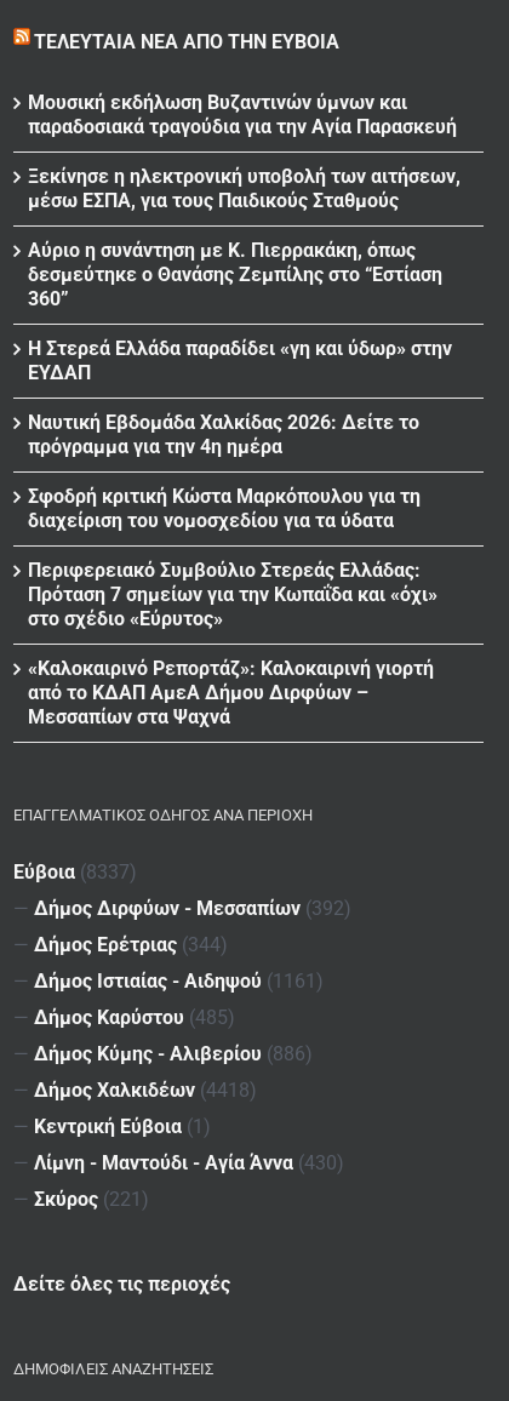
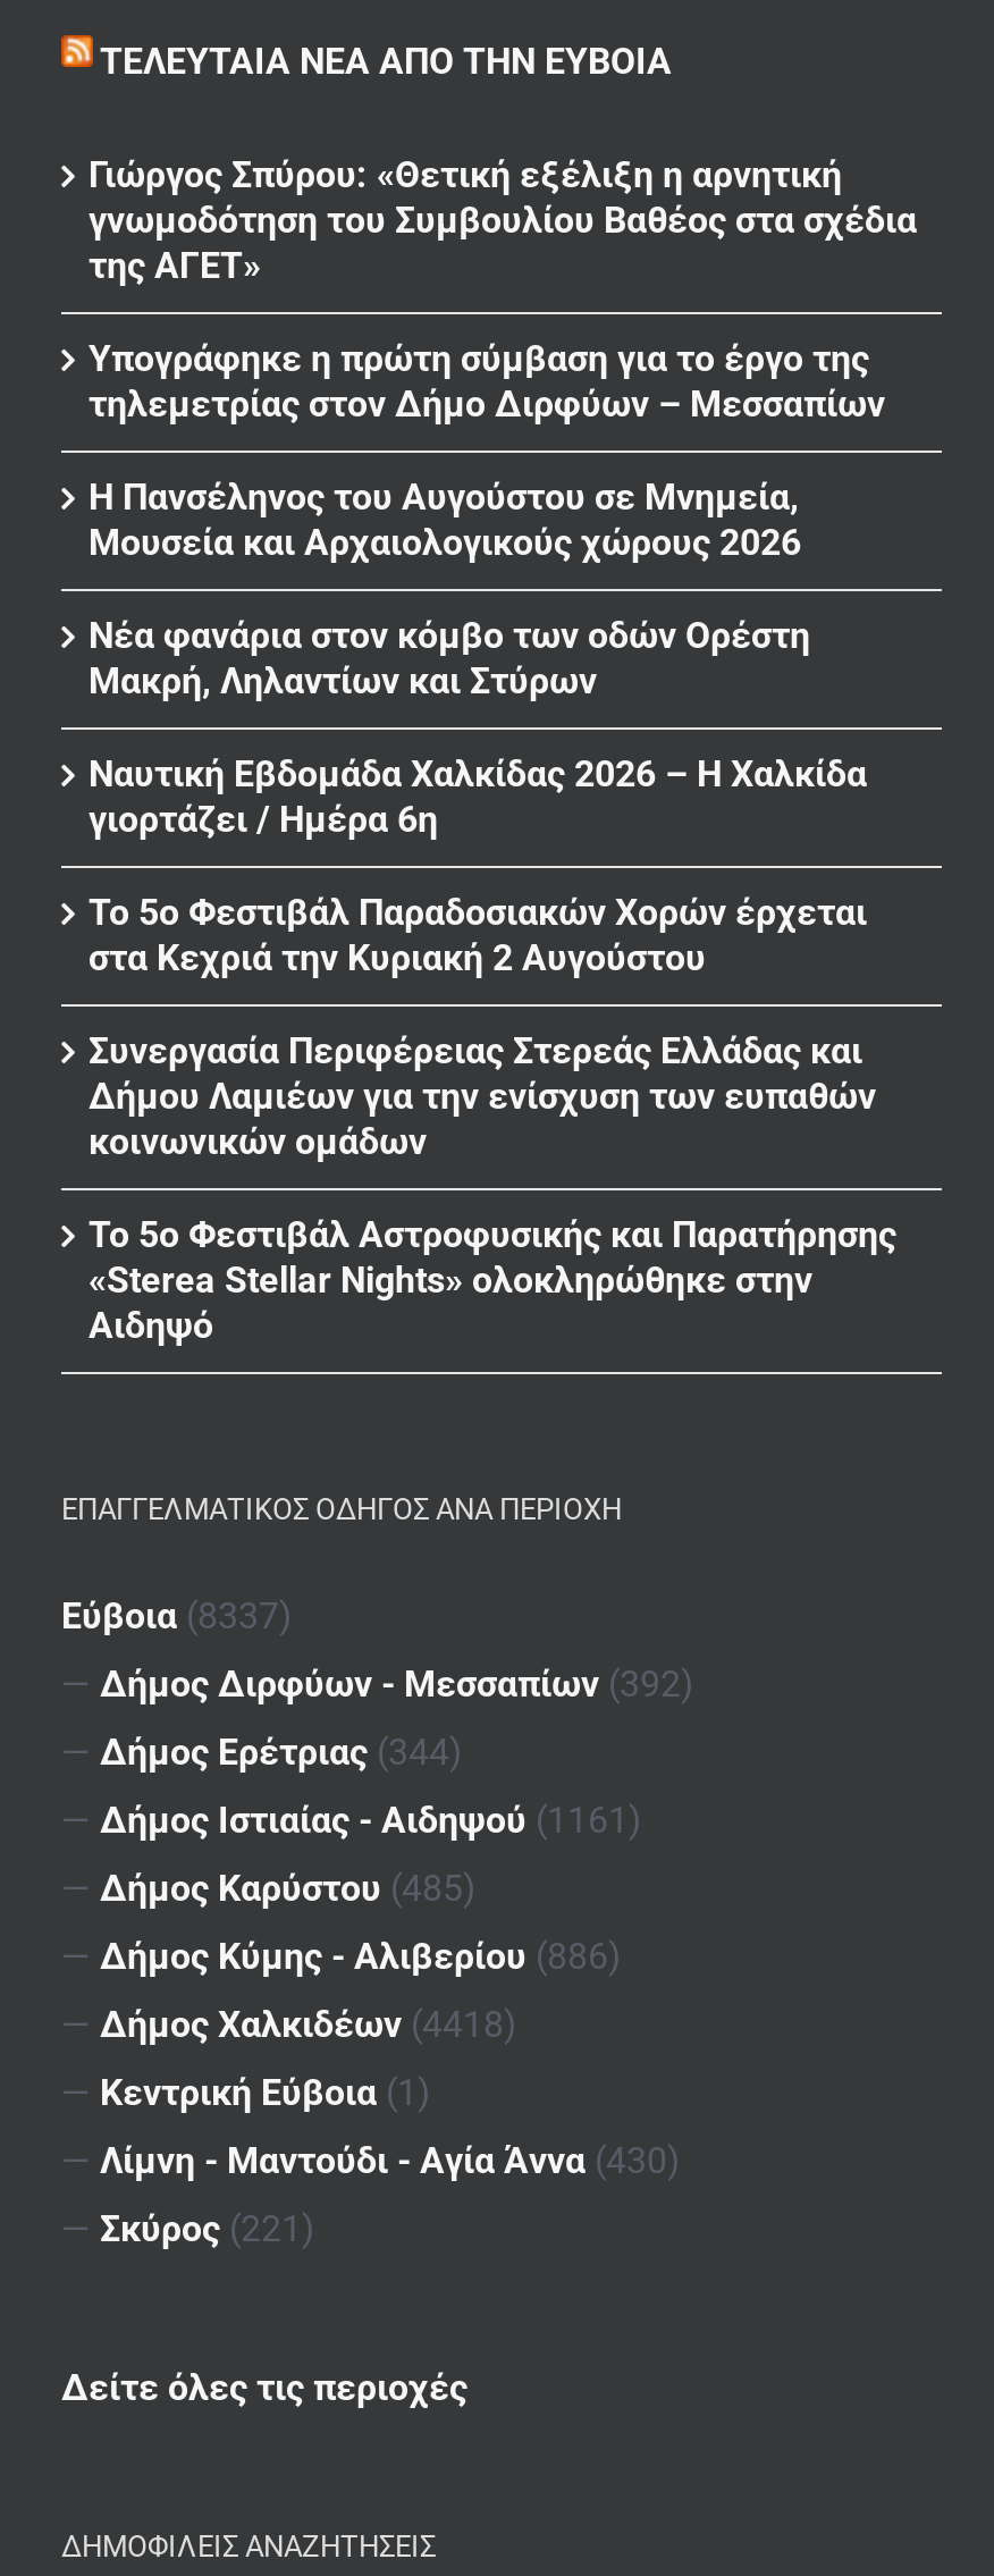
- Μουσική εκδήλωση Βυζαντινών ύμνων και
- παραδοσιακά τραγούδια για την Αγία Παρασκευή
+ Γιώργος Σπύρου: «Θετική εξέλιξη η αρνητική
+ γνωμοδότηση του Συμβουλίου Βαθέος στα σχέδια
+ της ΑΓΕΤ»

- Ξεκίνησε η ηλεκτρονική υποβολή των αιτήσεων,
- μέσω ΕΣΠΑ, για τους Παιδικούς Σταθμούς
+ Υπογράφηκε η πρώτη σύμβαση για το έργο της
+ τηλεμετρίας στον Δήμο Διρφύων – Μεσσαπίων

- Αύριο η συνάντηση με Κ. Πιερρακάκη, όπως
- δεσμεύτηκε ο Θανάσης Ζεμπίλης στο “Εστίαση
- 360”
+ Η Πανσέληνος του Αυγούστου σε Μνημεία,
+ Μουσεία και Αρχαιολογικούς χώρους 2026

- Η Στερεά Ελλάδα παραδίδει «γη και ύδωρ» στην
- ΕΥΔΑΠ
+ Νέα φανάρια στον κόμβο των οδών Ορέστη
+ Μακρή, Ληλαντίων και Στύρων

- Ναυτική Εβδομάδα Χαλκίδας 2026: Δείτε το
- πρόγραμμα για την 4η ημέρα
+ Ναυτική Εβδομάδα Χαλκίδας 2026 – Η Χαλκίδα
+ γιορτάζει / Ημέρα 6η

- Σφοδρή κριτική Κώστα Μαρκόπουλου για τη
- διαχείριση του νομοσχεδίου για τα ύδατα
+ Το 5ο Φεστιβάλ Παραδοσιακών Χορών έρχεται
+ στα Κεχριά την Κυριακή 2 Αυγούστου

- Περιφερειακό Συμβούλιο Στερεάς Ελλάδας:
- Πρόταση 7 σημείων για την Κωπαΐδα και «όχι»
- στο σχέδιο «Εύρυτος»
+ Συνεργασία Περιφέρειας Στερεάς Ελλάδας και
+ Δήμου Λαμιέων για την ενίσχυση των ευπαθών
+ κοινωνικών ομάδων

- «Καλοκαιρινό Ρεπορτάζ»: Καλοκαιρινή γιορτή
- από το ΚΔΑΠ ΑμεΑ Δήμου Διρφύων –
- Μεσσαπίων στα Ψαχνά
+ Το 5ο Φεστιβάλ Αστροφυσικής και Παρατήρησης
+ «Sterea Stellar Nights» ολοκληρώθηκε στην
+ Αιδηψό
